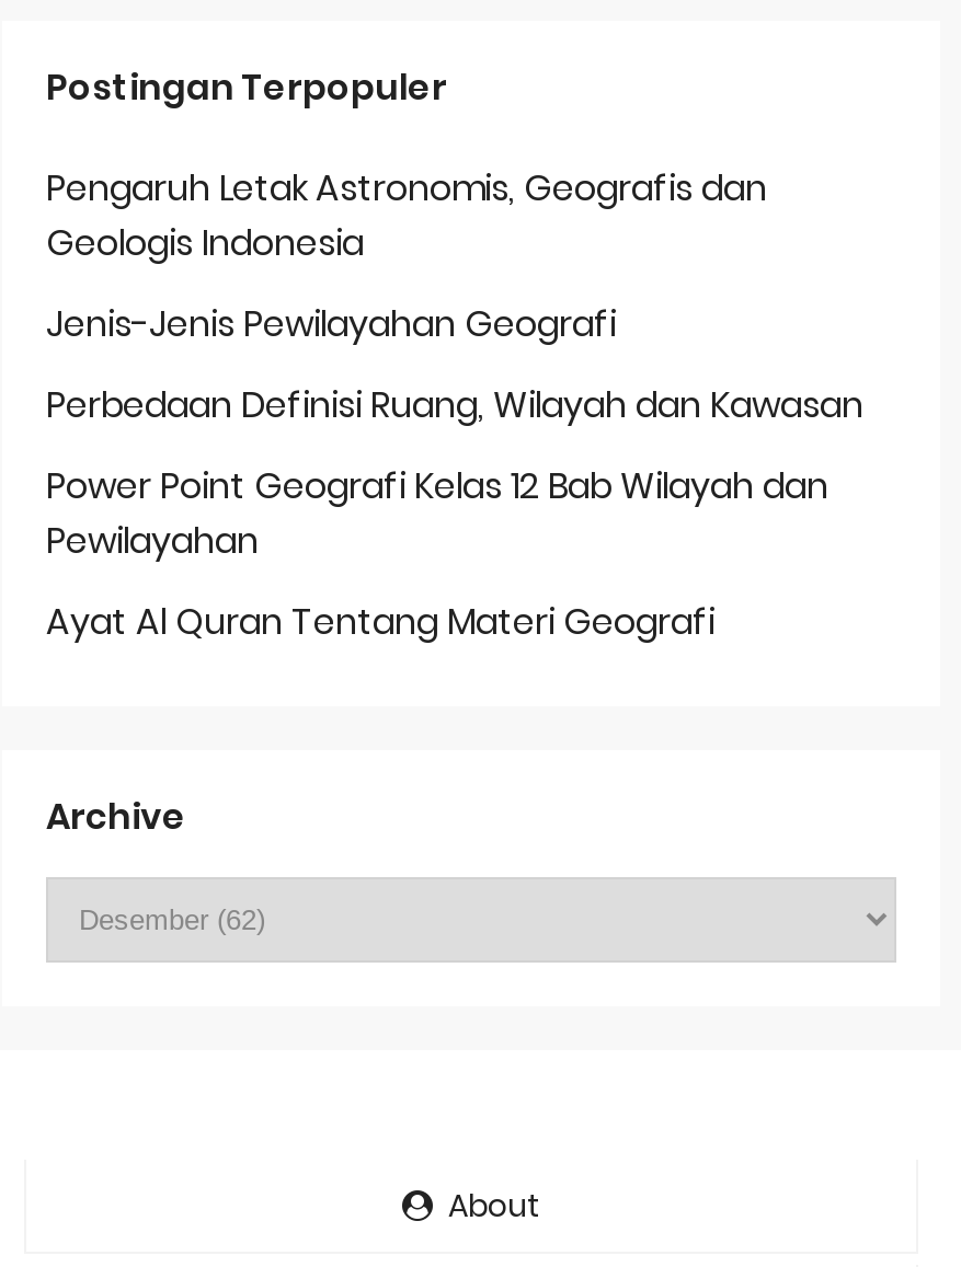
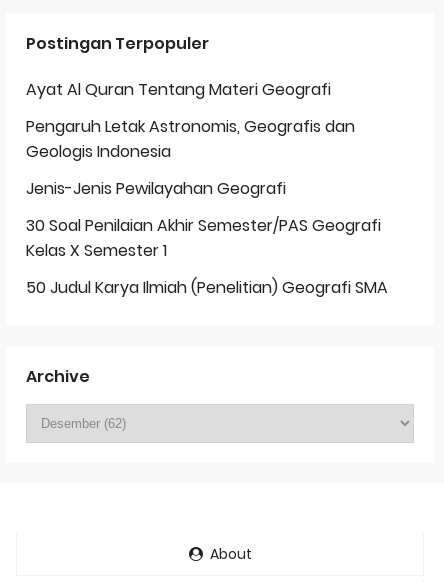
moved down: Pengaruh Letak Astronomis, Geografis dan | Geologis Indonesia | Jenis-Jenis Pewilayahan Geografi

- Perbedaan Definisi Ruang, Wilayah dan Kawasan
- Power Point Geografi Kelas 12 Bab Wilayah dan
- Pewilayahan
+ 30 Soal Penilaian Akhir Semester/PAS Geografi
+ Kelas X Semester 1
+ 50 Judul Karya Ilmiah (Penelitian) Geografi SMA

moved up: Ayat Al Quran Tentang Materi Geografi
